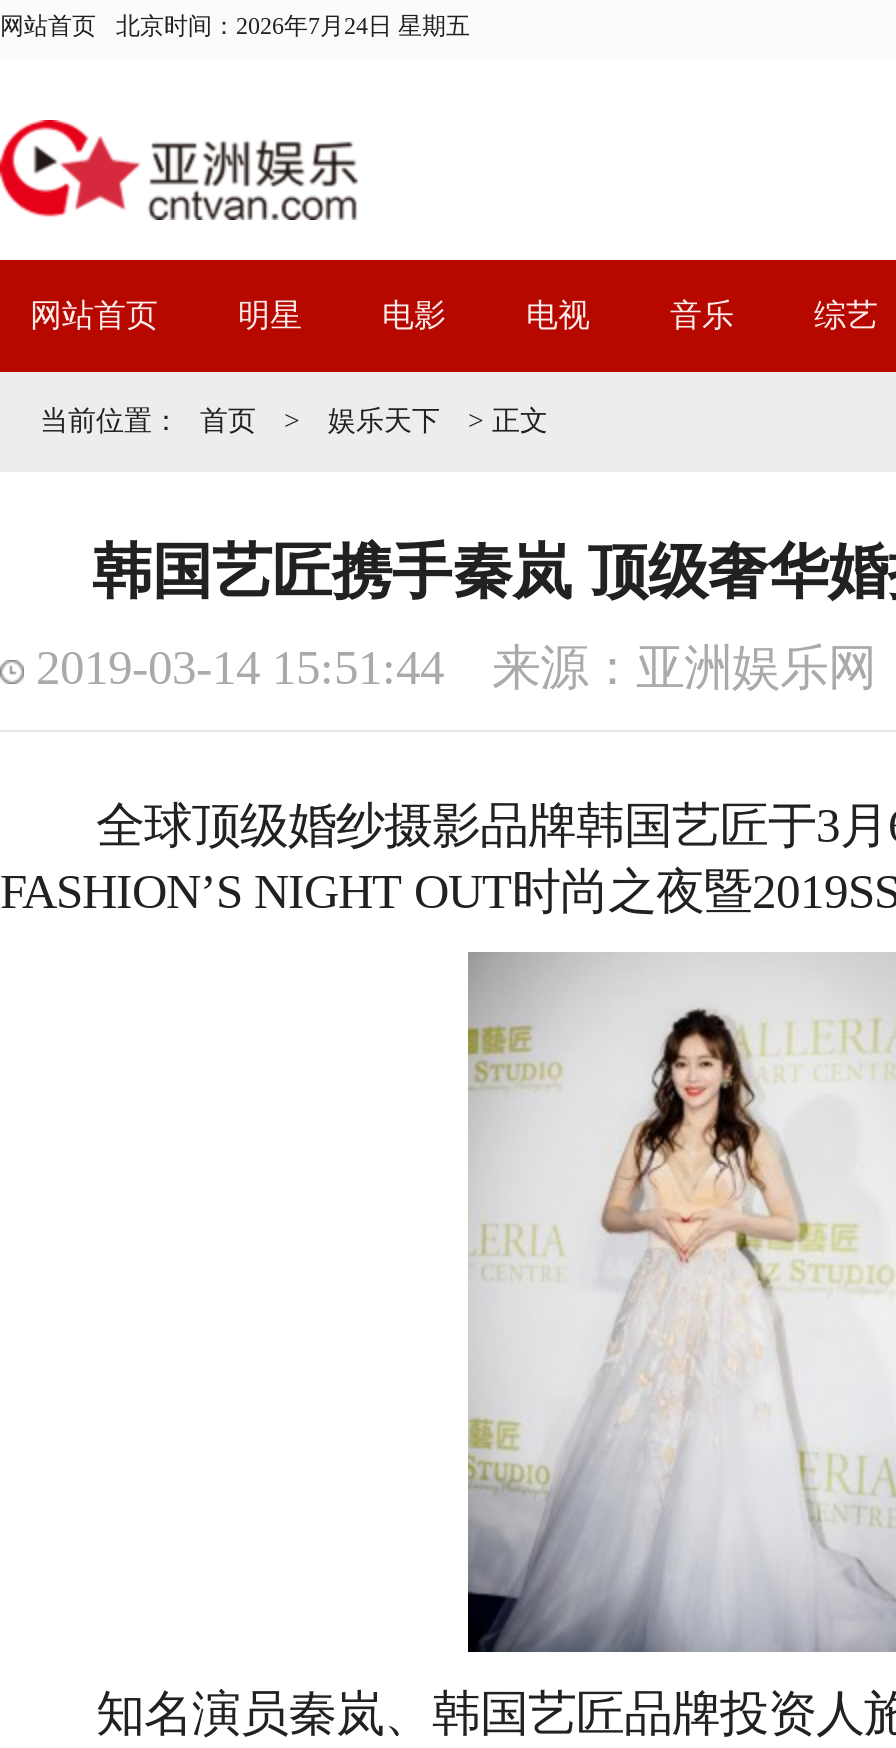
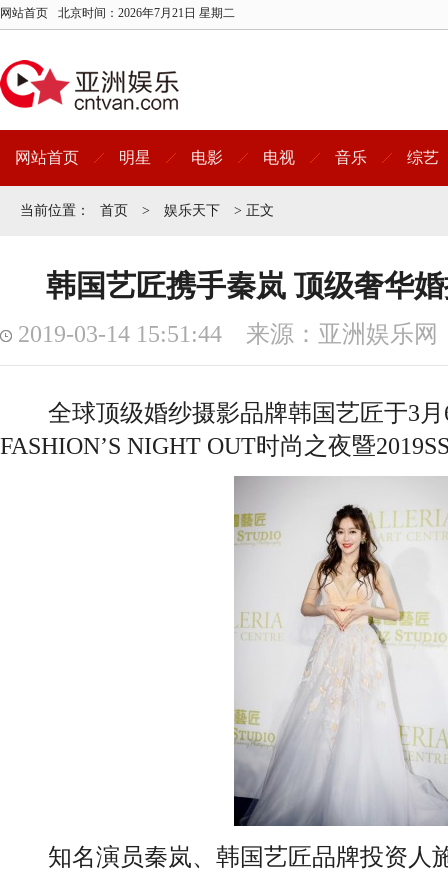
- 北京时间：2026年7月24日 星期五
+ 北京时间：2026年7月21日 星期二
